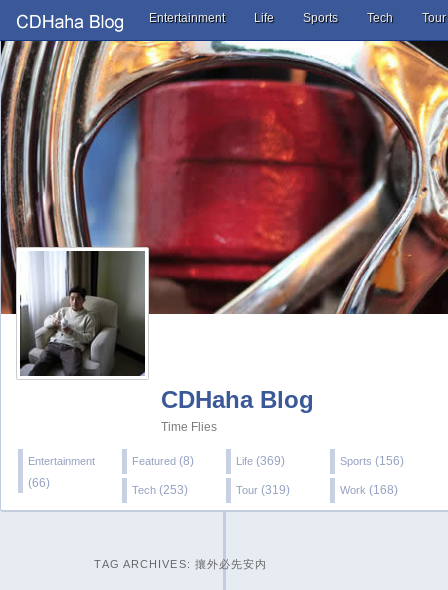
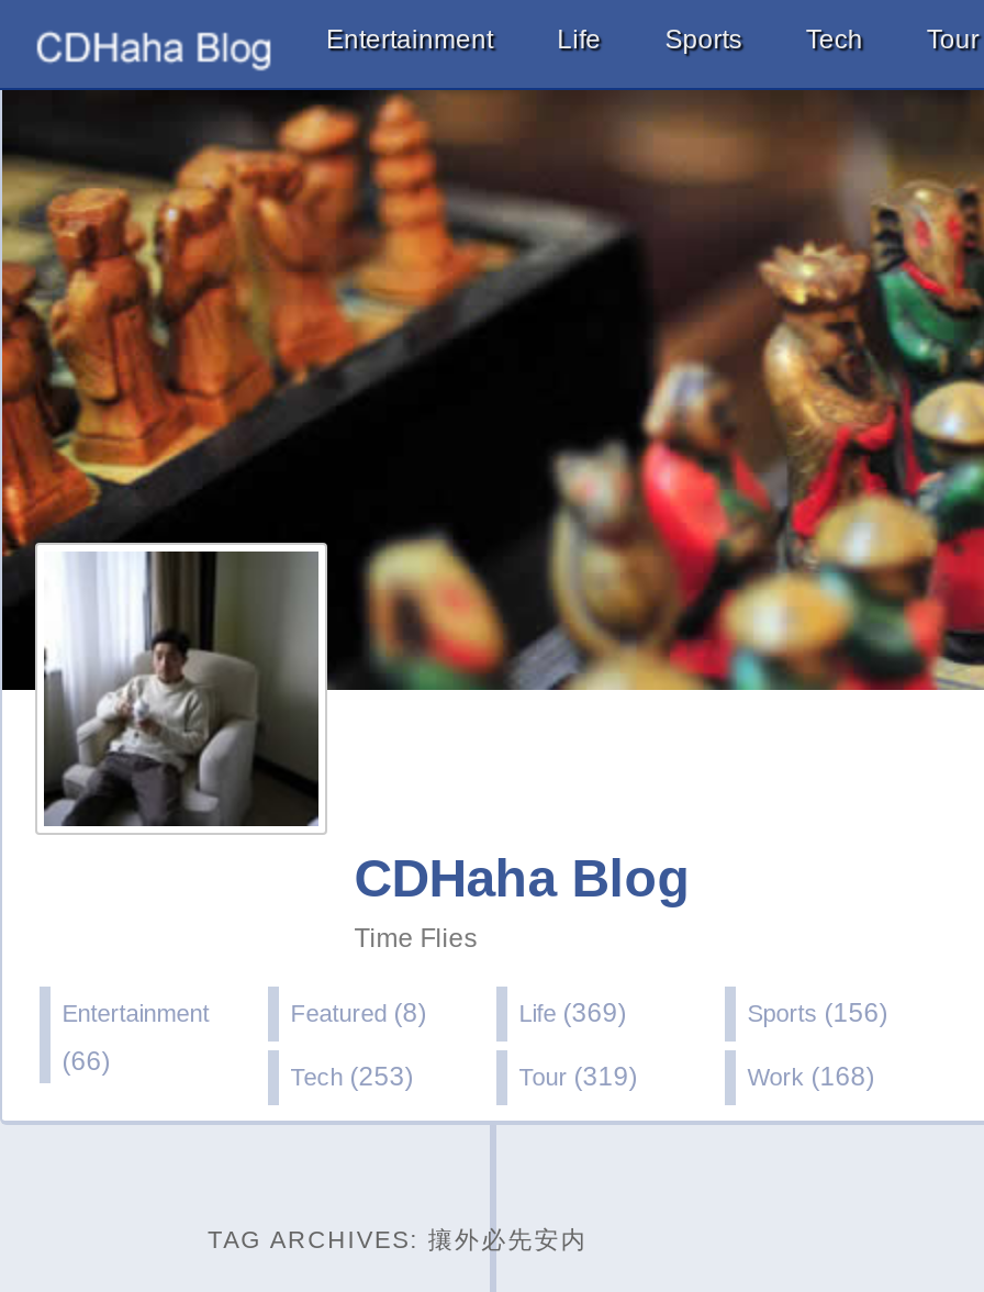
- [image]
+ [image]
